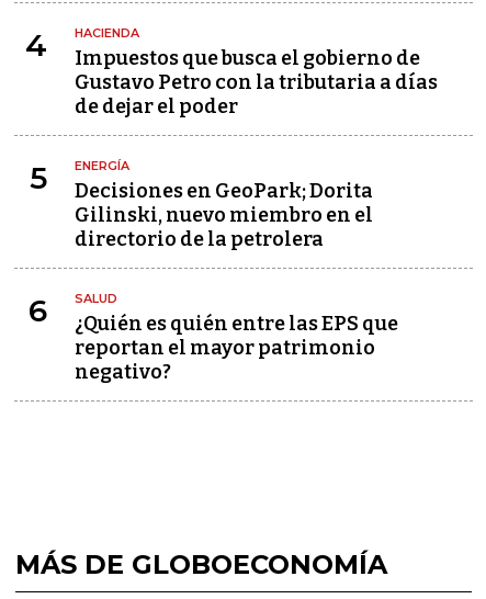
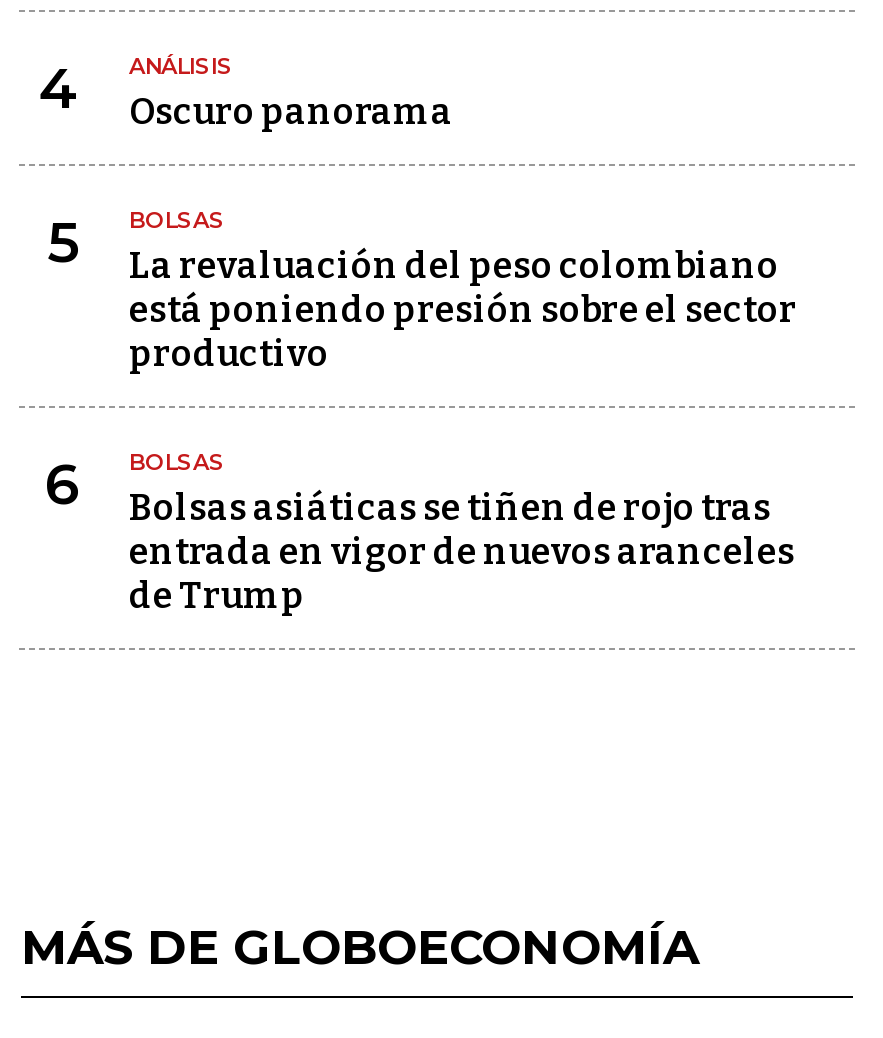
- HACIENDA
- Impuestos que busca el gobierno de
- Gustavo Petro con la tributaria a días
- de dejar el poder
+ ANÁLISIS
+ Oscuro panorama

- ENERGÍA
- Decisiones en GeoPark; Dorita
- Gilinski, nuevo miembro en el
- directorio de la petrolera
+ BOLSAS
+ La revaluación del peso colombiano
+ está poniendo presión sobre el sector
+ productivo

- SALUD
- ¿Quién es quién entre las EPS que
- reportan el mayor patrimonio
- negativo?
+ BOLSAS
+ Bolsas asiáticas se tiñen de rojo tras
+ entrada en vigor de nuevos aranceles
+ de Trump
